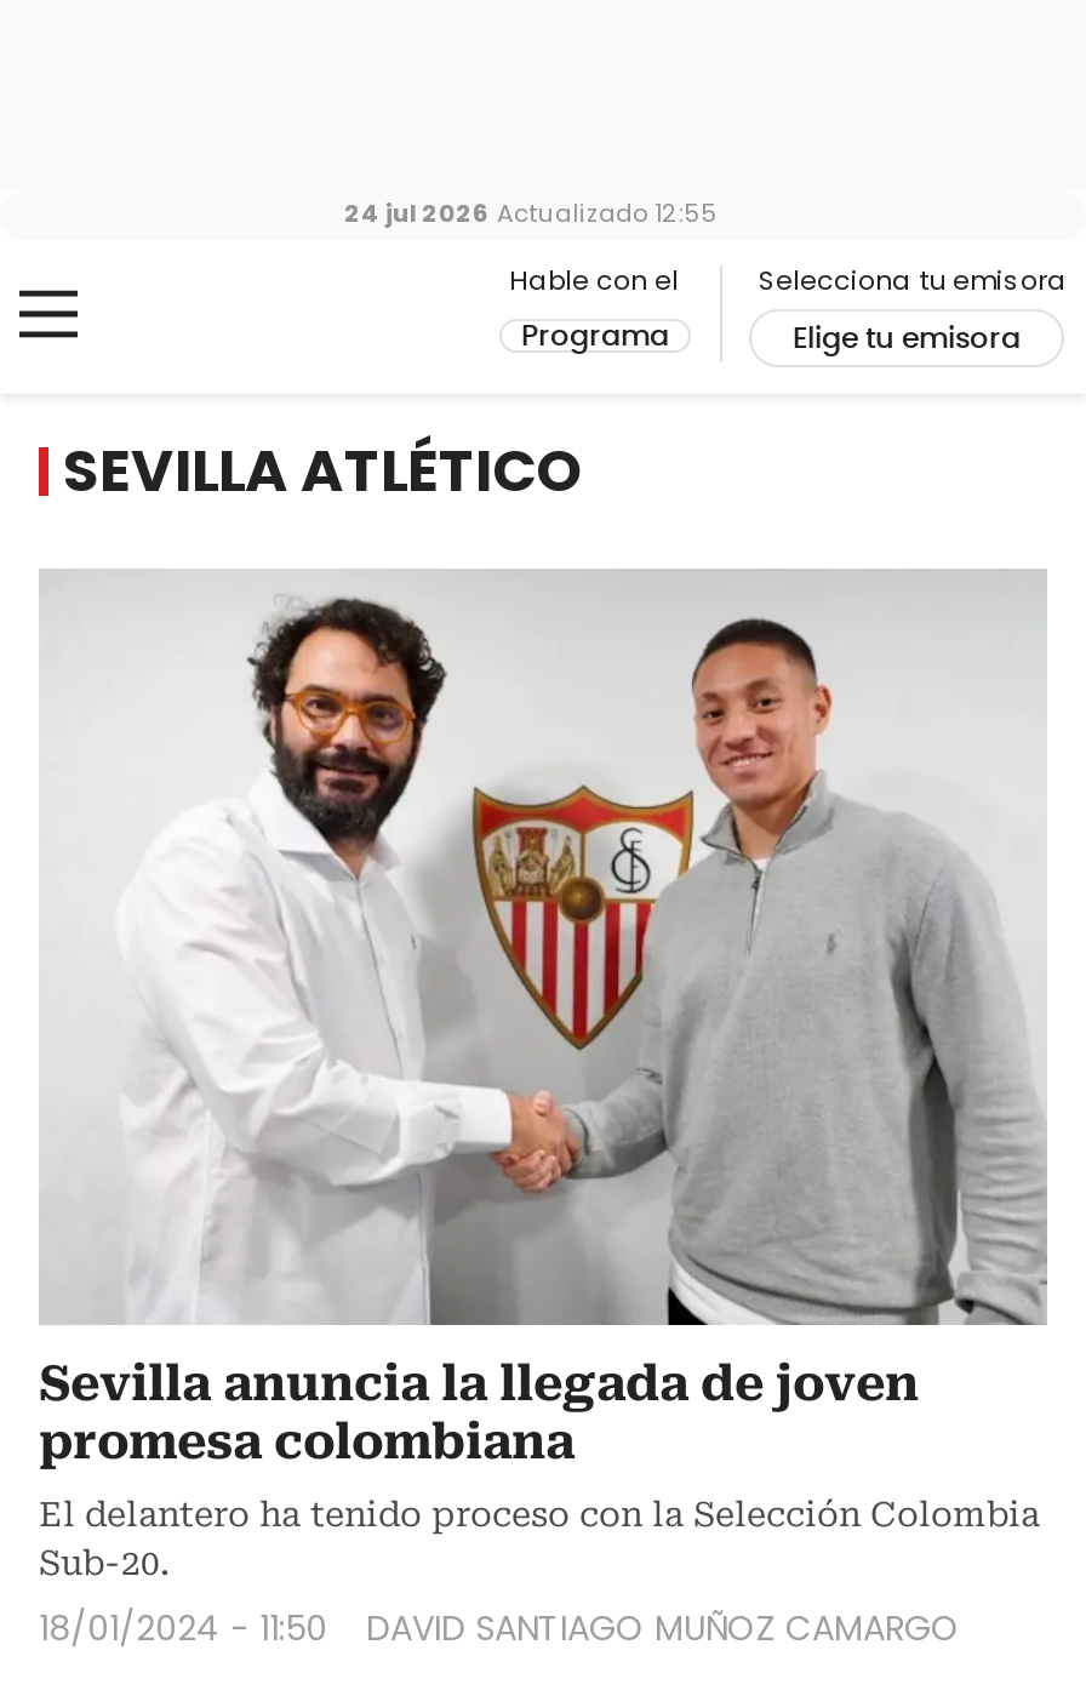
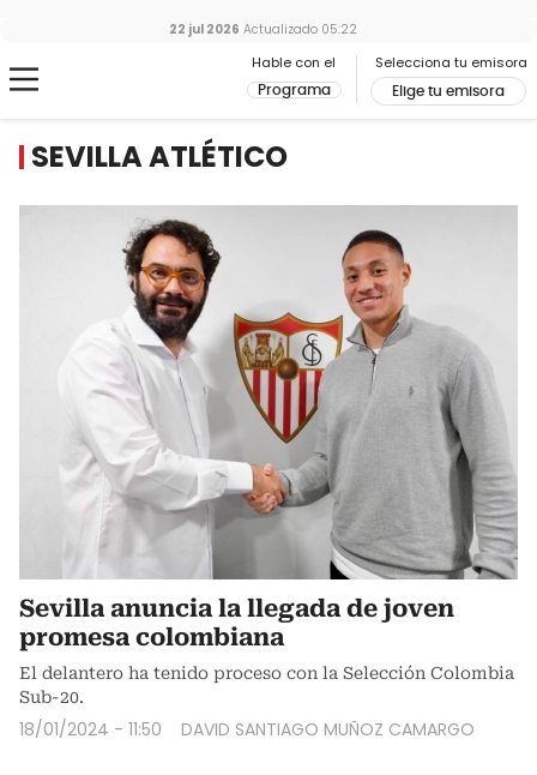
- 24 jul 2026 Actualizado 12:55
+ 22 jul 2026 Actualizado 05:22
